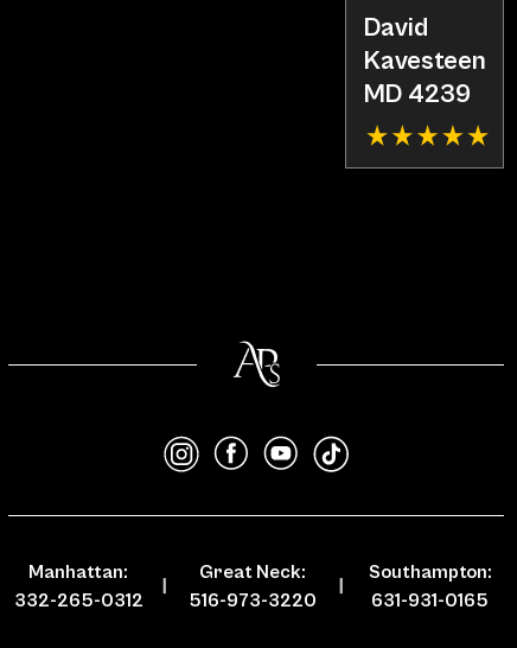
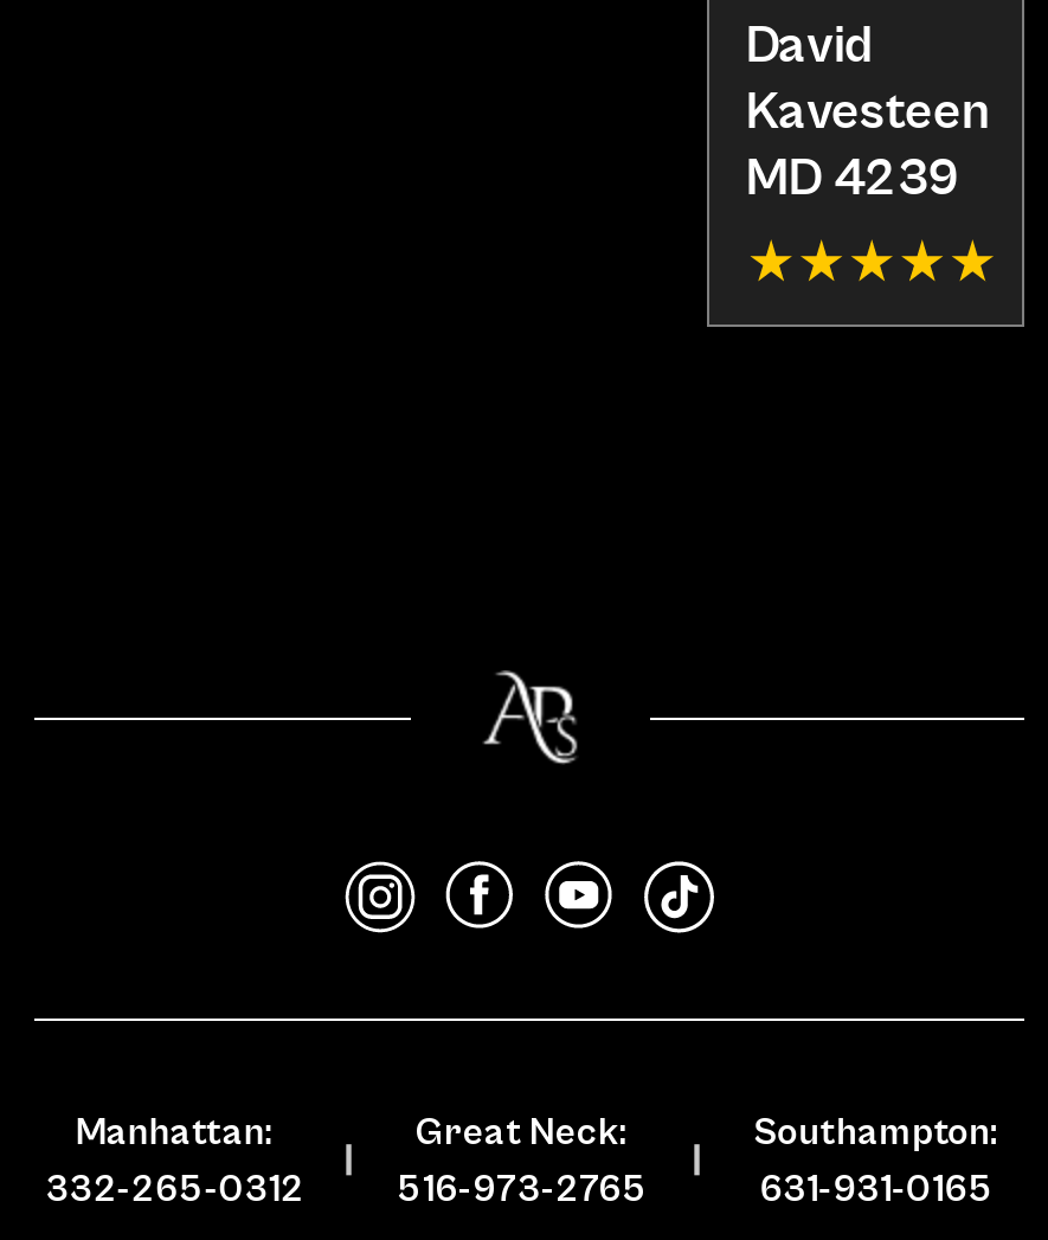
- 516-973-3220
+ 516-973-2765
